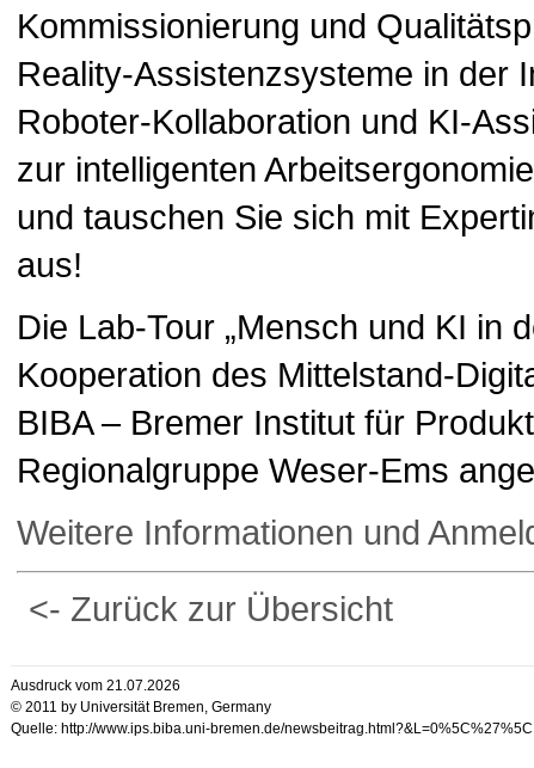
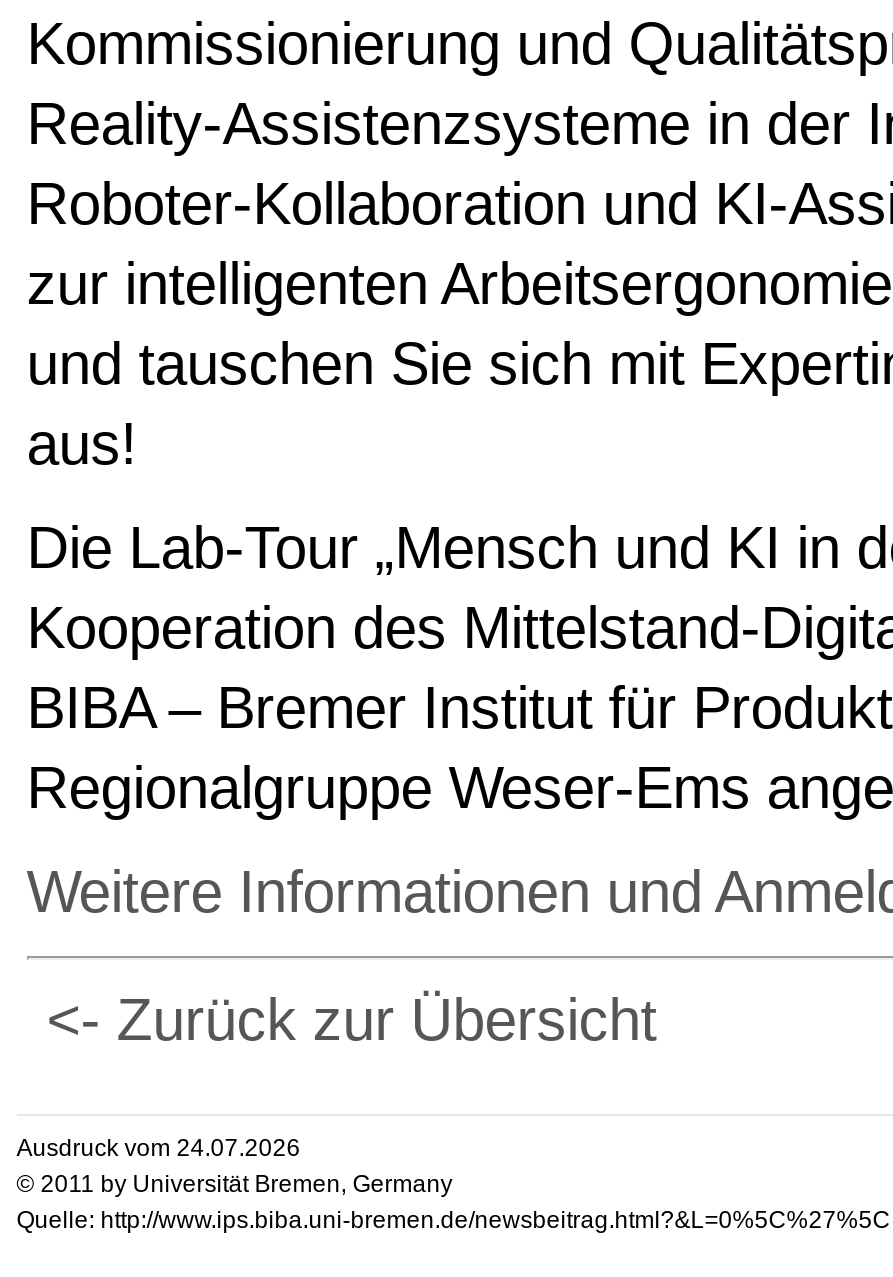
- Ausdruck vom 21.07.2026
+ Ausdruck vom 24.07.2026
